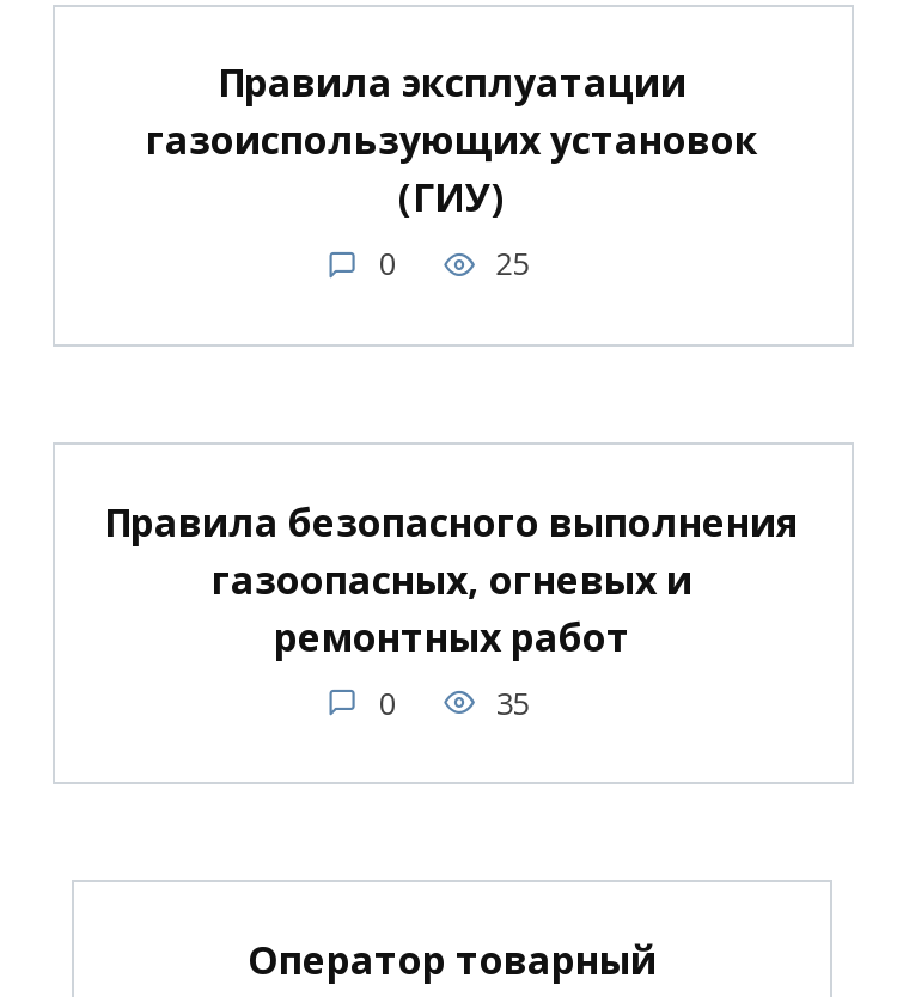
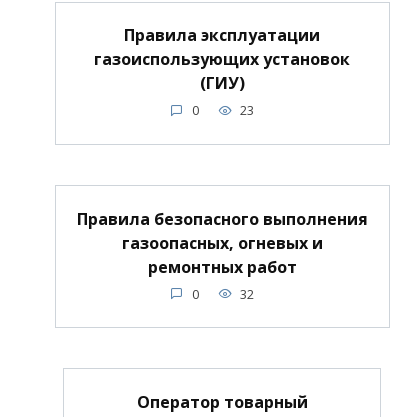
- 25
+ 23

- 35
+ 32
